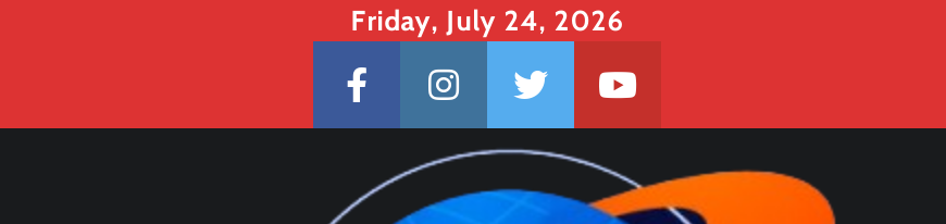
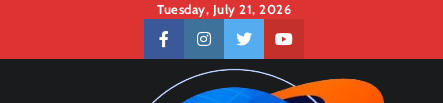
- Friday, July 24, 2026
+ Tuesday, July 21, 2026
